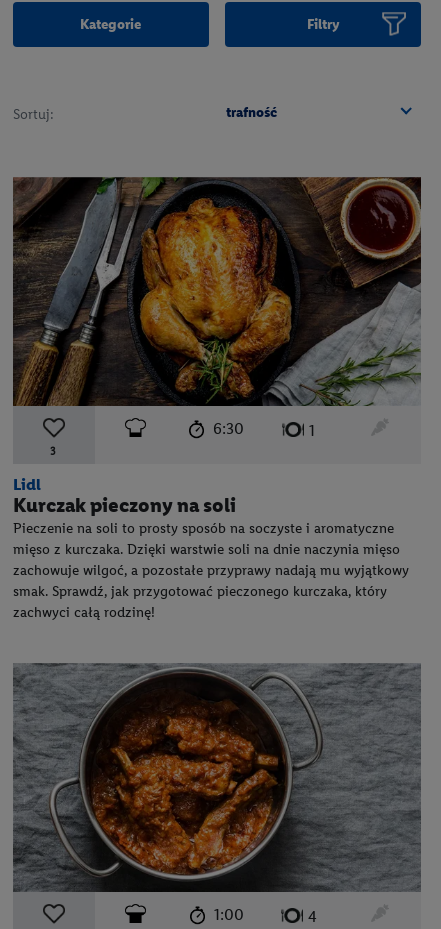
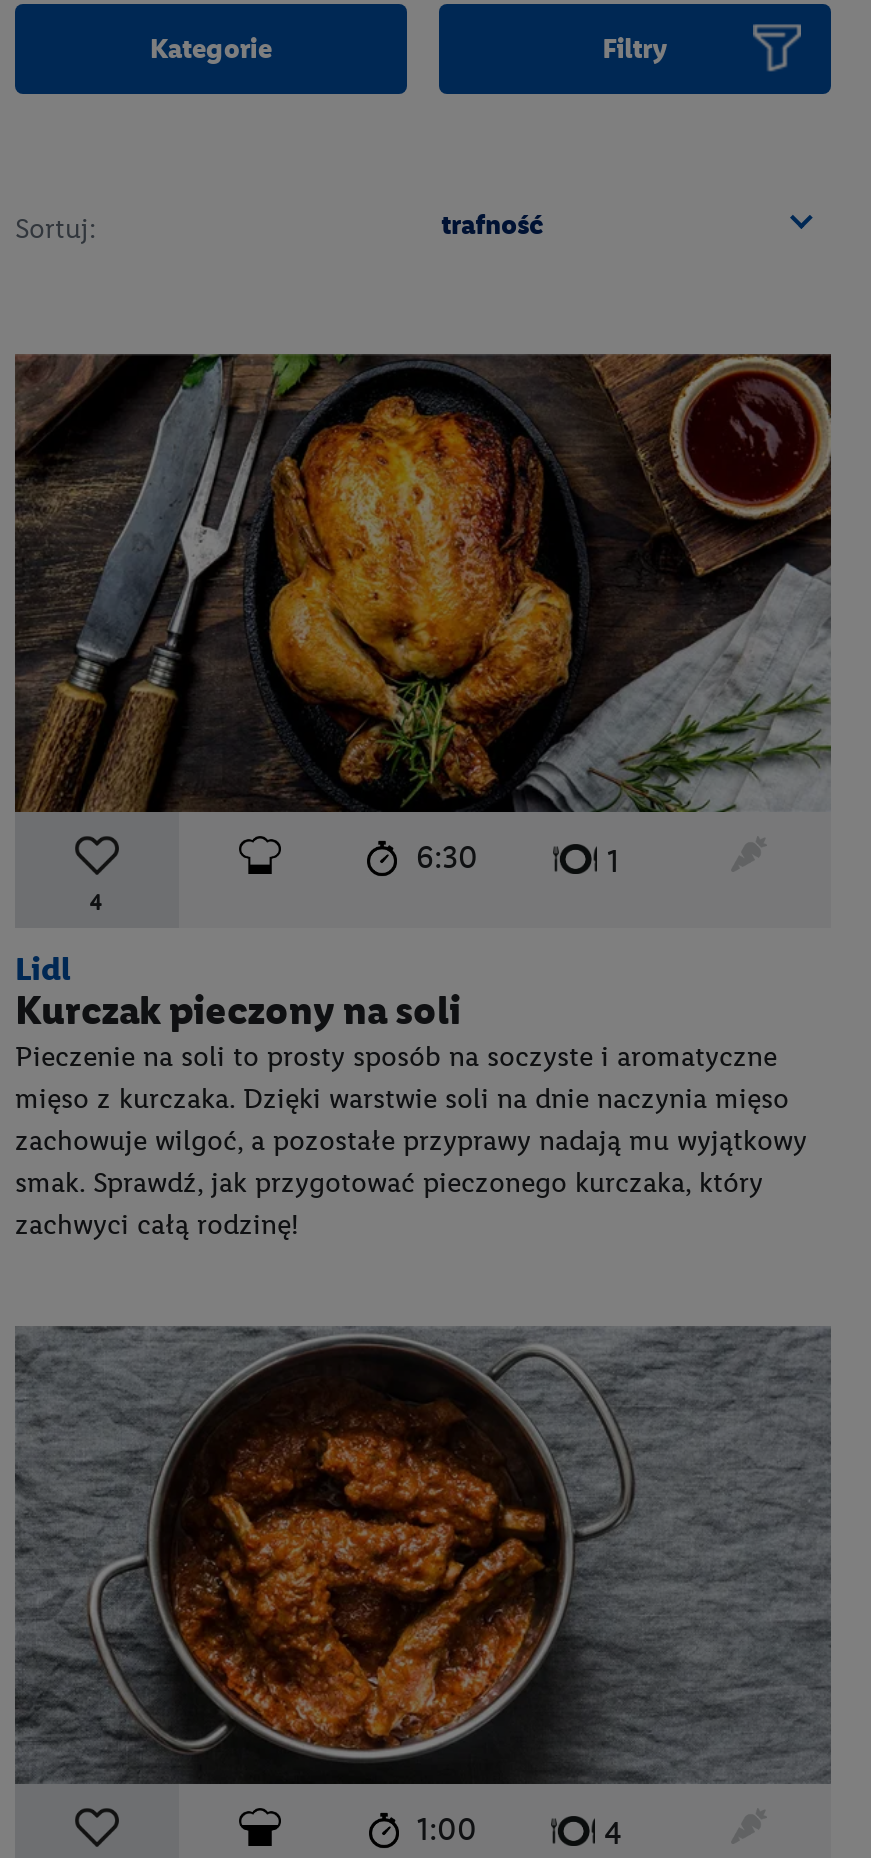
- 3
+ 4
